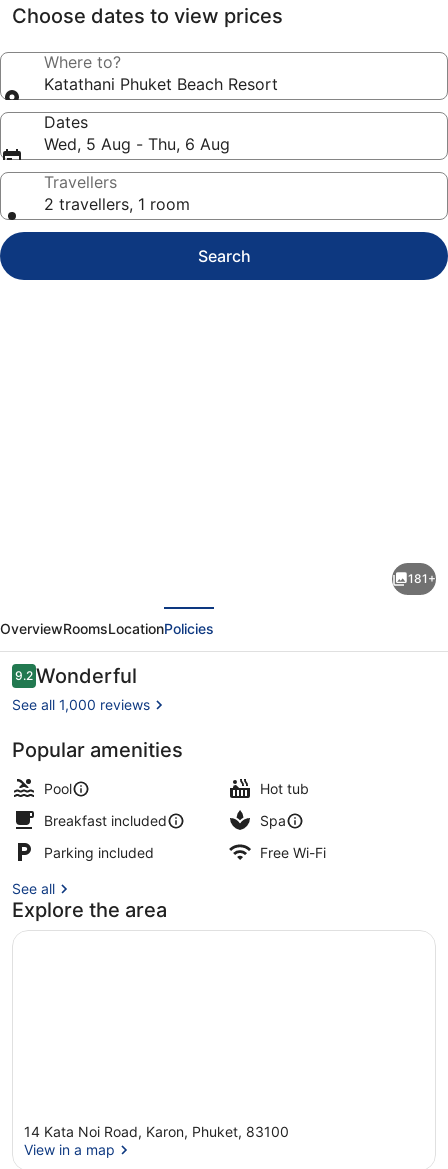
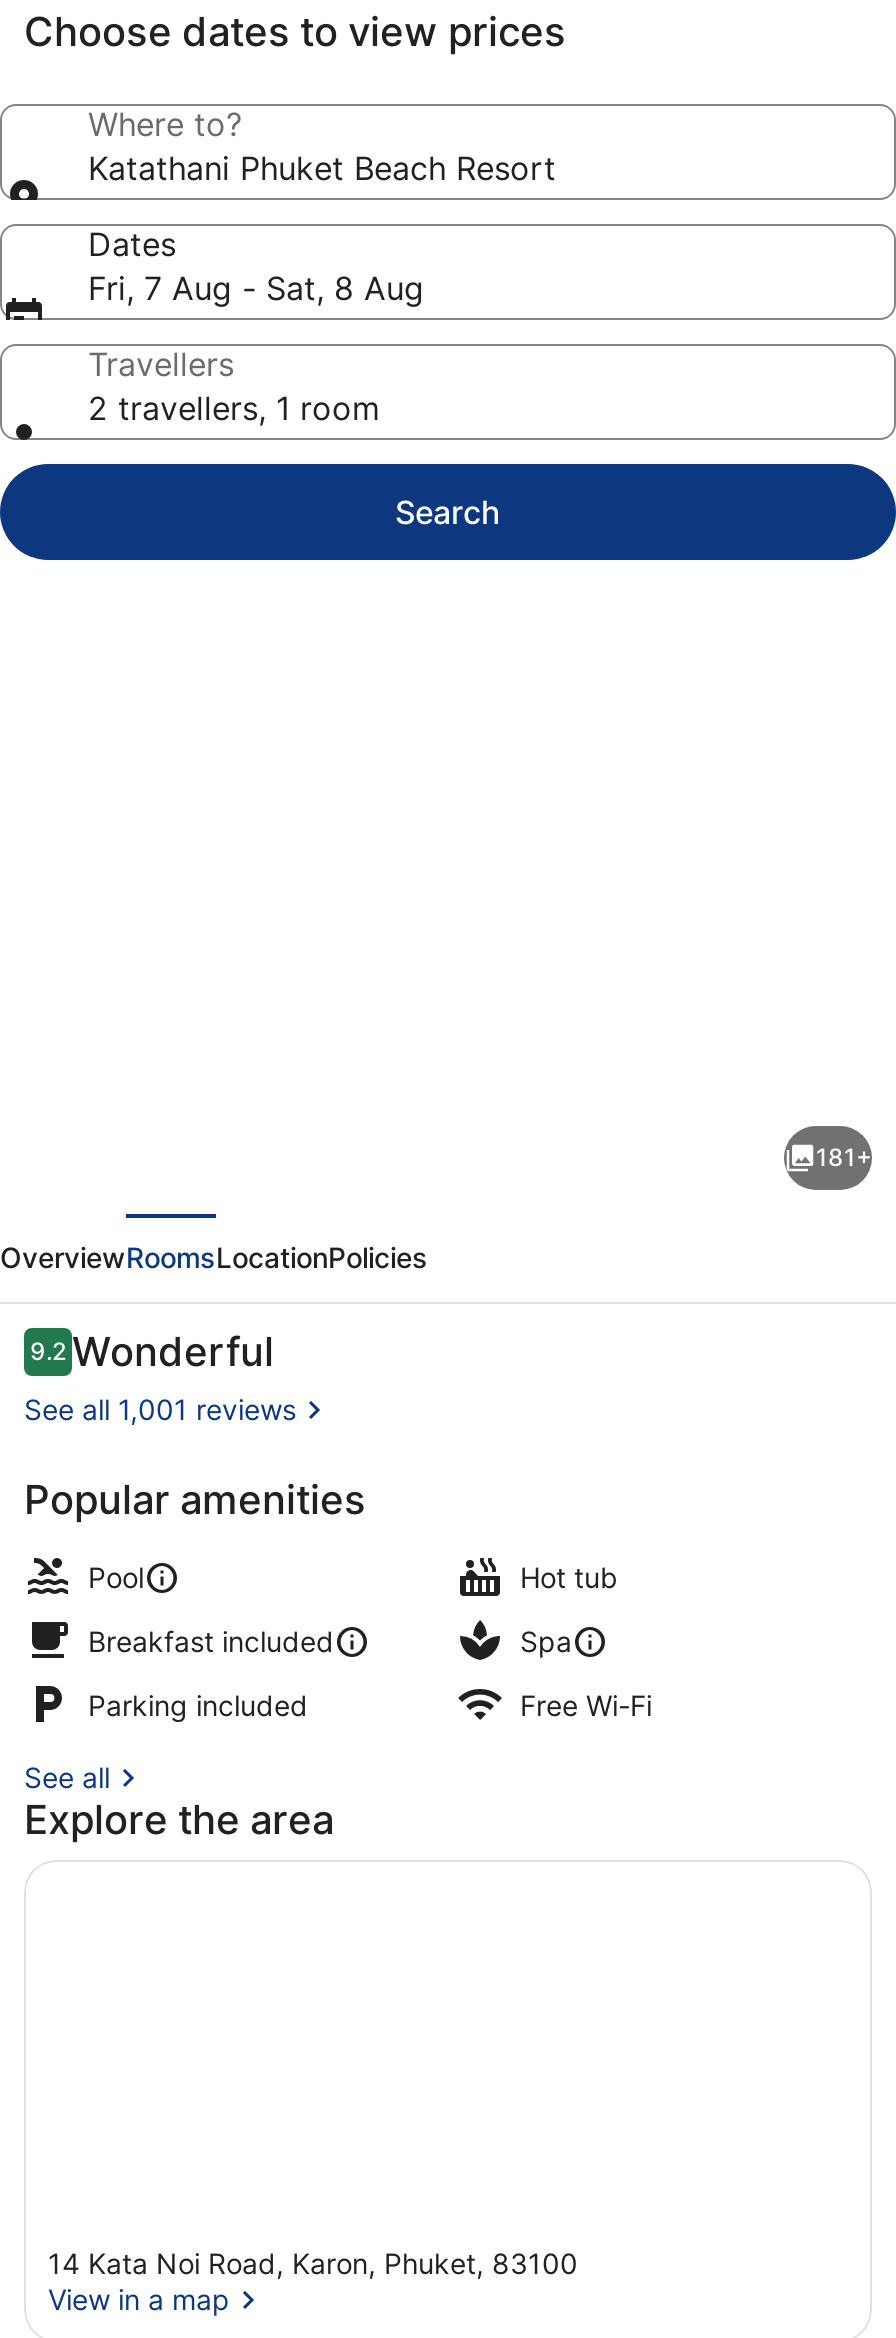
- Wed, 5 Aug - Thu, 6 Aug
+ Fri, 7 Aug - Sat, 8 Aug

- See all 1,000 reviews
+ See all 1,001 reviews
